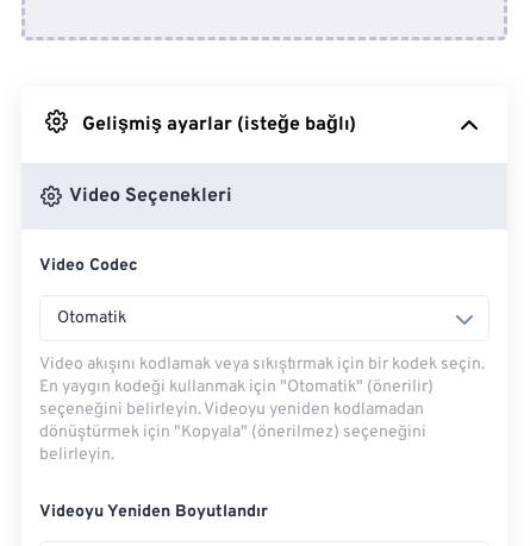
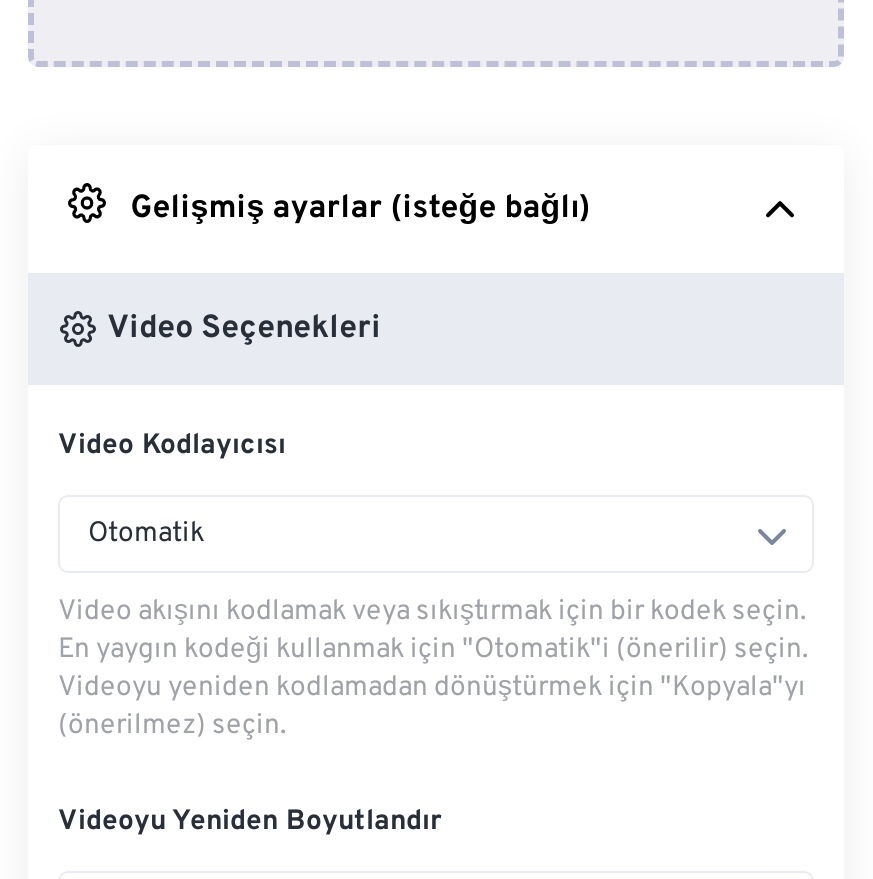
- Video Codec
+ Video Kodlayıcısı

- En yaygın kodeği kullanmak için "Otomatik" (önerilir)
- seçeneğini belirleyin. Videoyu yeniden kodlamadan
- dönüştürmek için "Kopyala" (önerilmez) seçeneğini
- belirleyin.
+ En yaygın kodeği kullanmak için "Otomatik"i (önerilir) seçin.
+ Videoyu yeniden kodlamadan dönüştürmek için "Kopyala"yı
+ (önerilmez) seçin.
